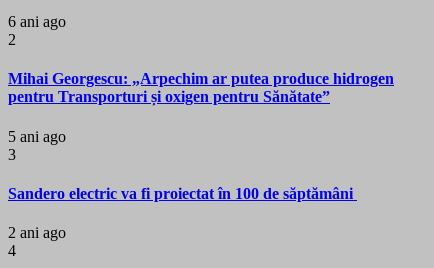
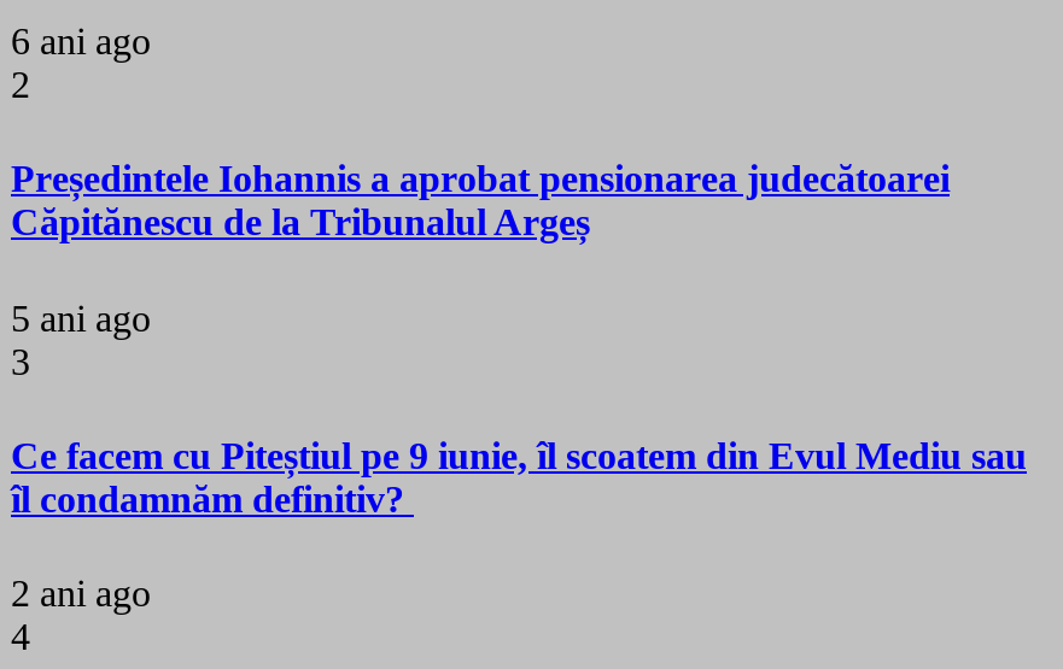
- Mihai Georgescu: „Arpechim ar putea produce hidrogen
- pentru Transporturi și oxigen pentru Sănătate”
+ Președintele Iohannis a aprobat pensionarea judecătoarei
+ Căpitănescu de la Tribunalul Argeș

- Sandero electric va fi proiectat în 100 de săptămâni
+ Ce facem cu Piteștiul pe 9 iunie, îl scoatem din Evul Mediu sau
+ îl condamnăm definitiv?
